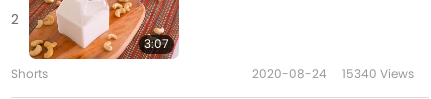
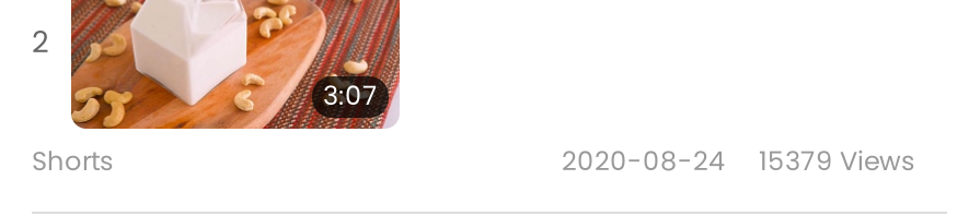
- 2020-08-24 15340 Views
+ 2020-08-24 15379 Views
